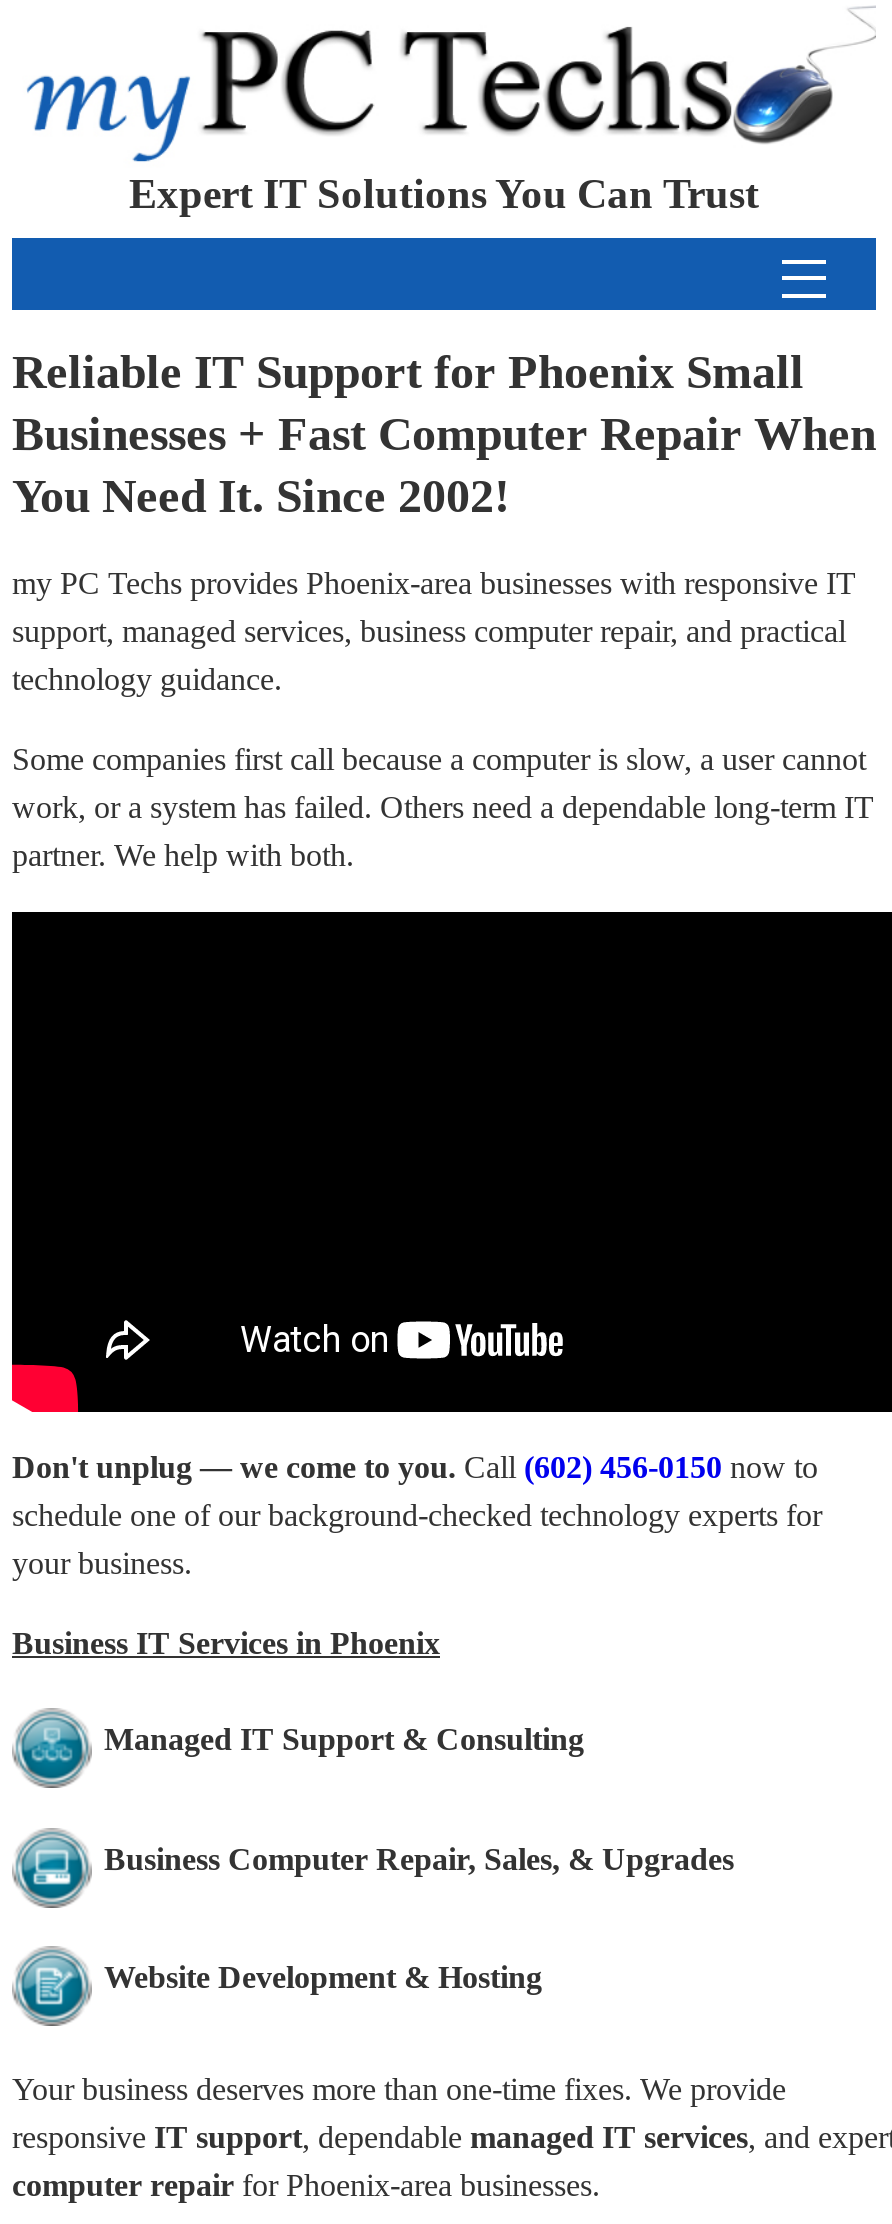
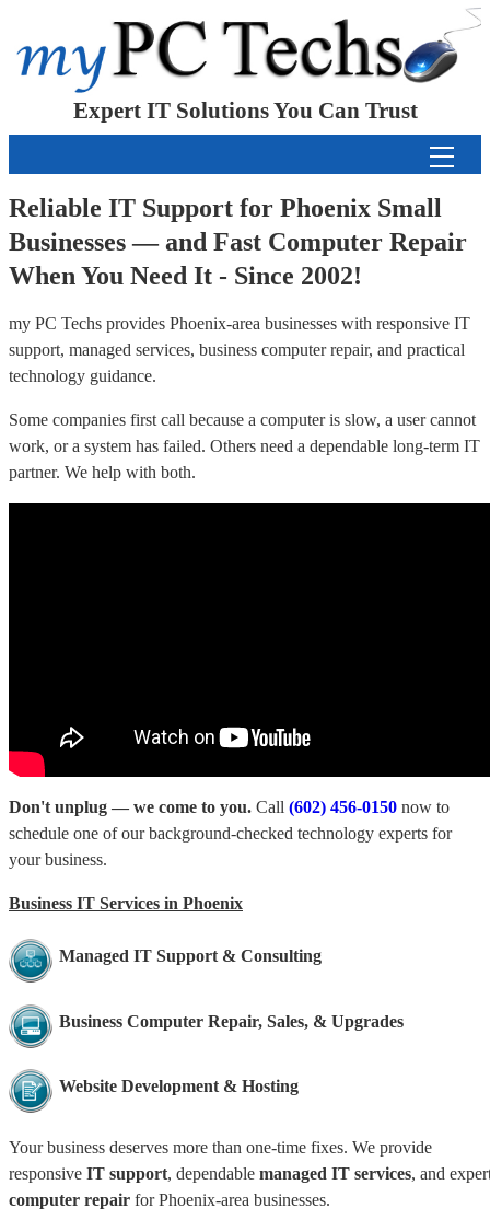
- Businesses + Fast Computer Repair When
- You Need It. Since 2002!
+ Businesses — and Fast Computer Repair
+ When You Need It - Since 2002!
